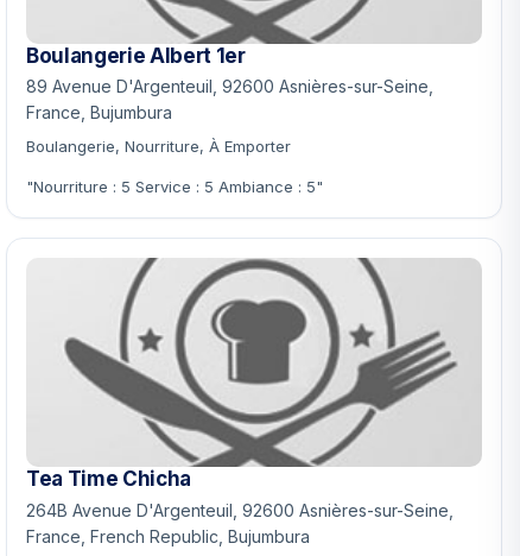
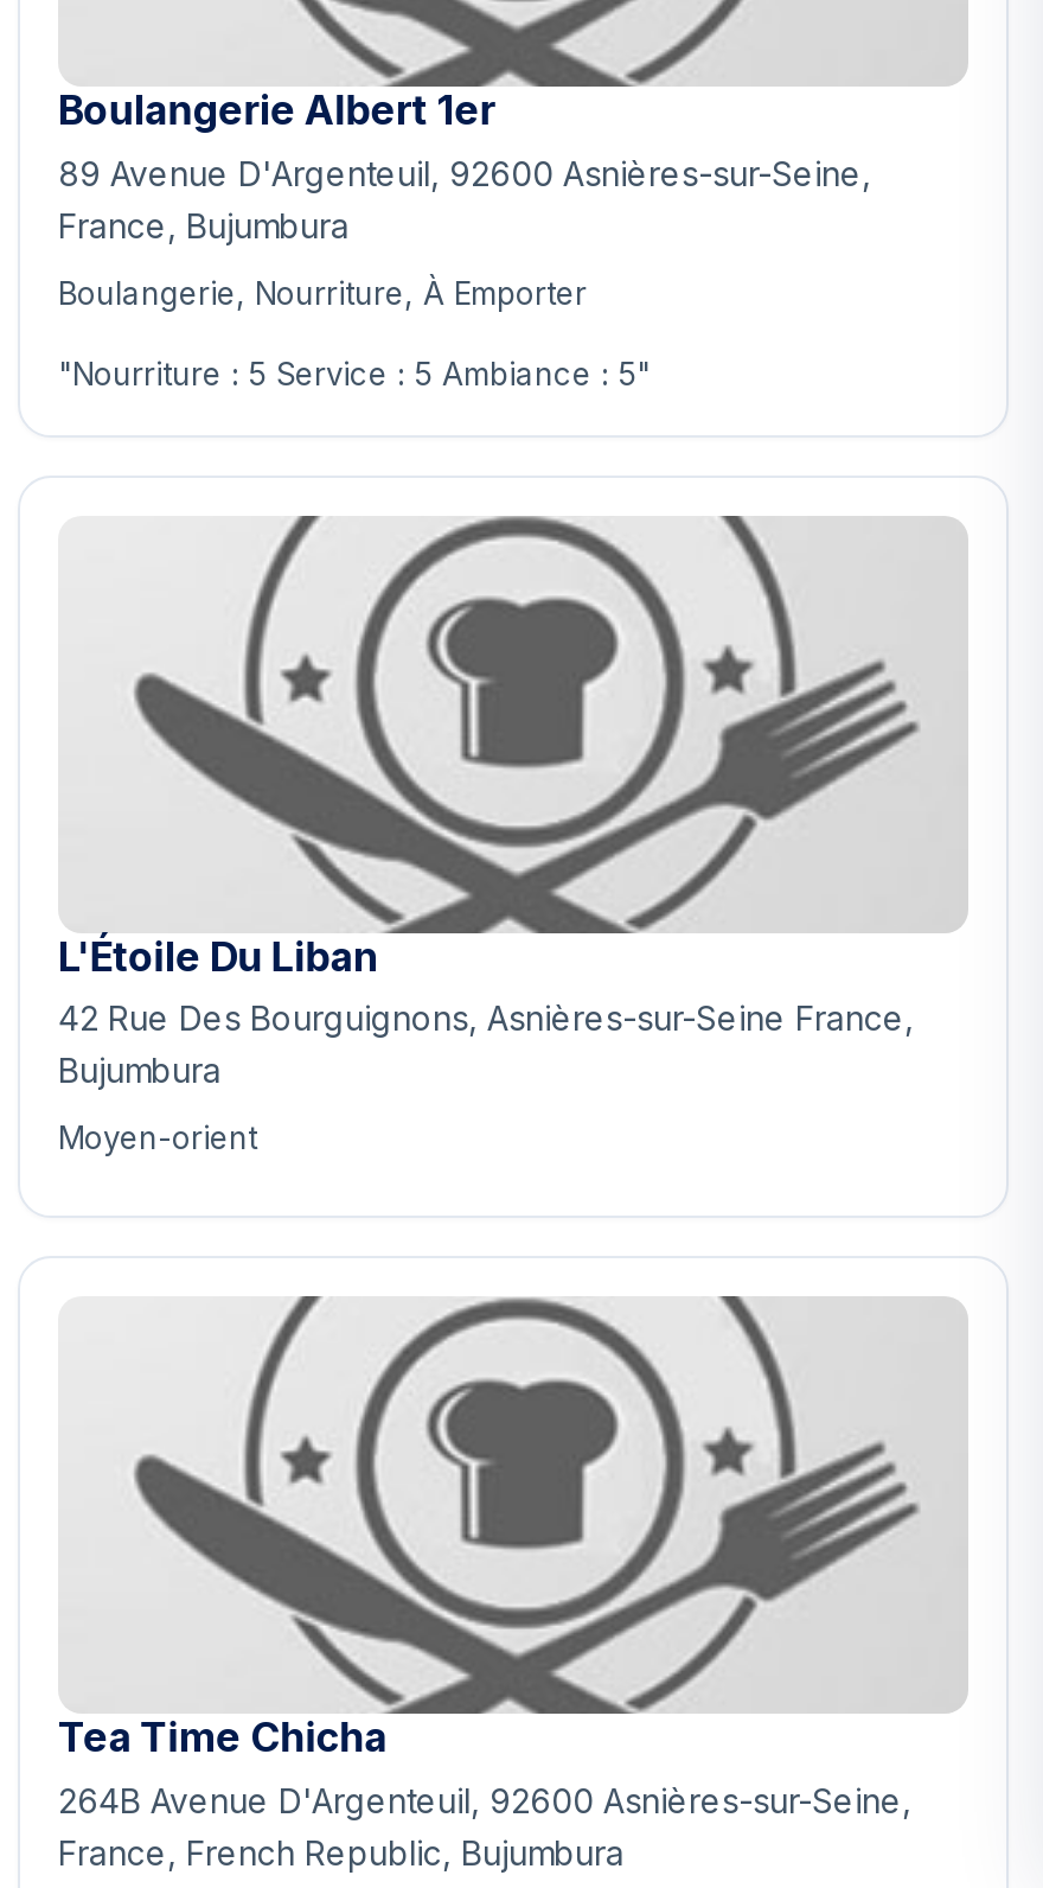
+ L'Étoile Du Liban
+ 42 Rue Des Bourguignons, Asnières-sur-Seine France,
+ Bujumbura
+ Moyen-orient
